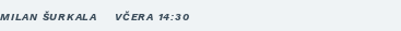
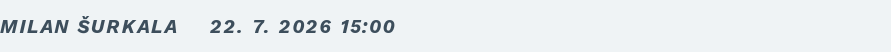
- MILAN ŠURKALA VČERA 14:30
+ MILAN ŠURKALA 22. 7. 2026 15:00
